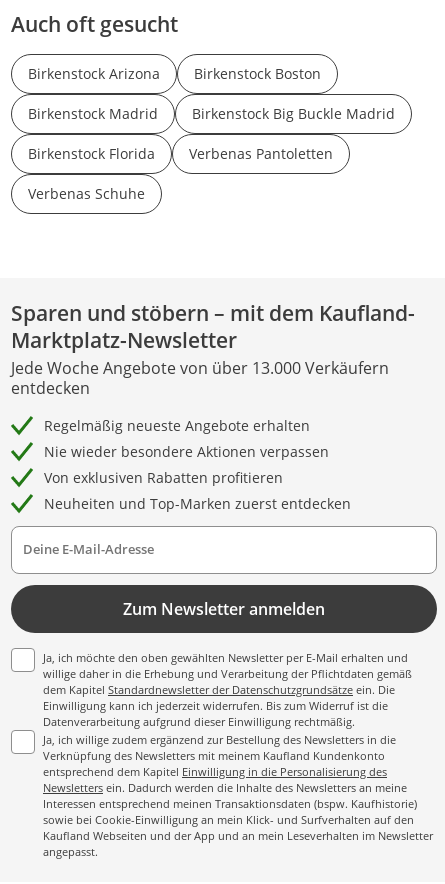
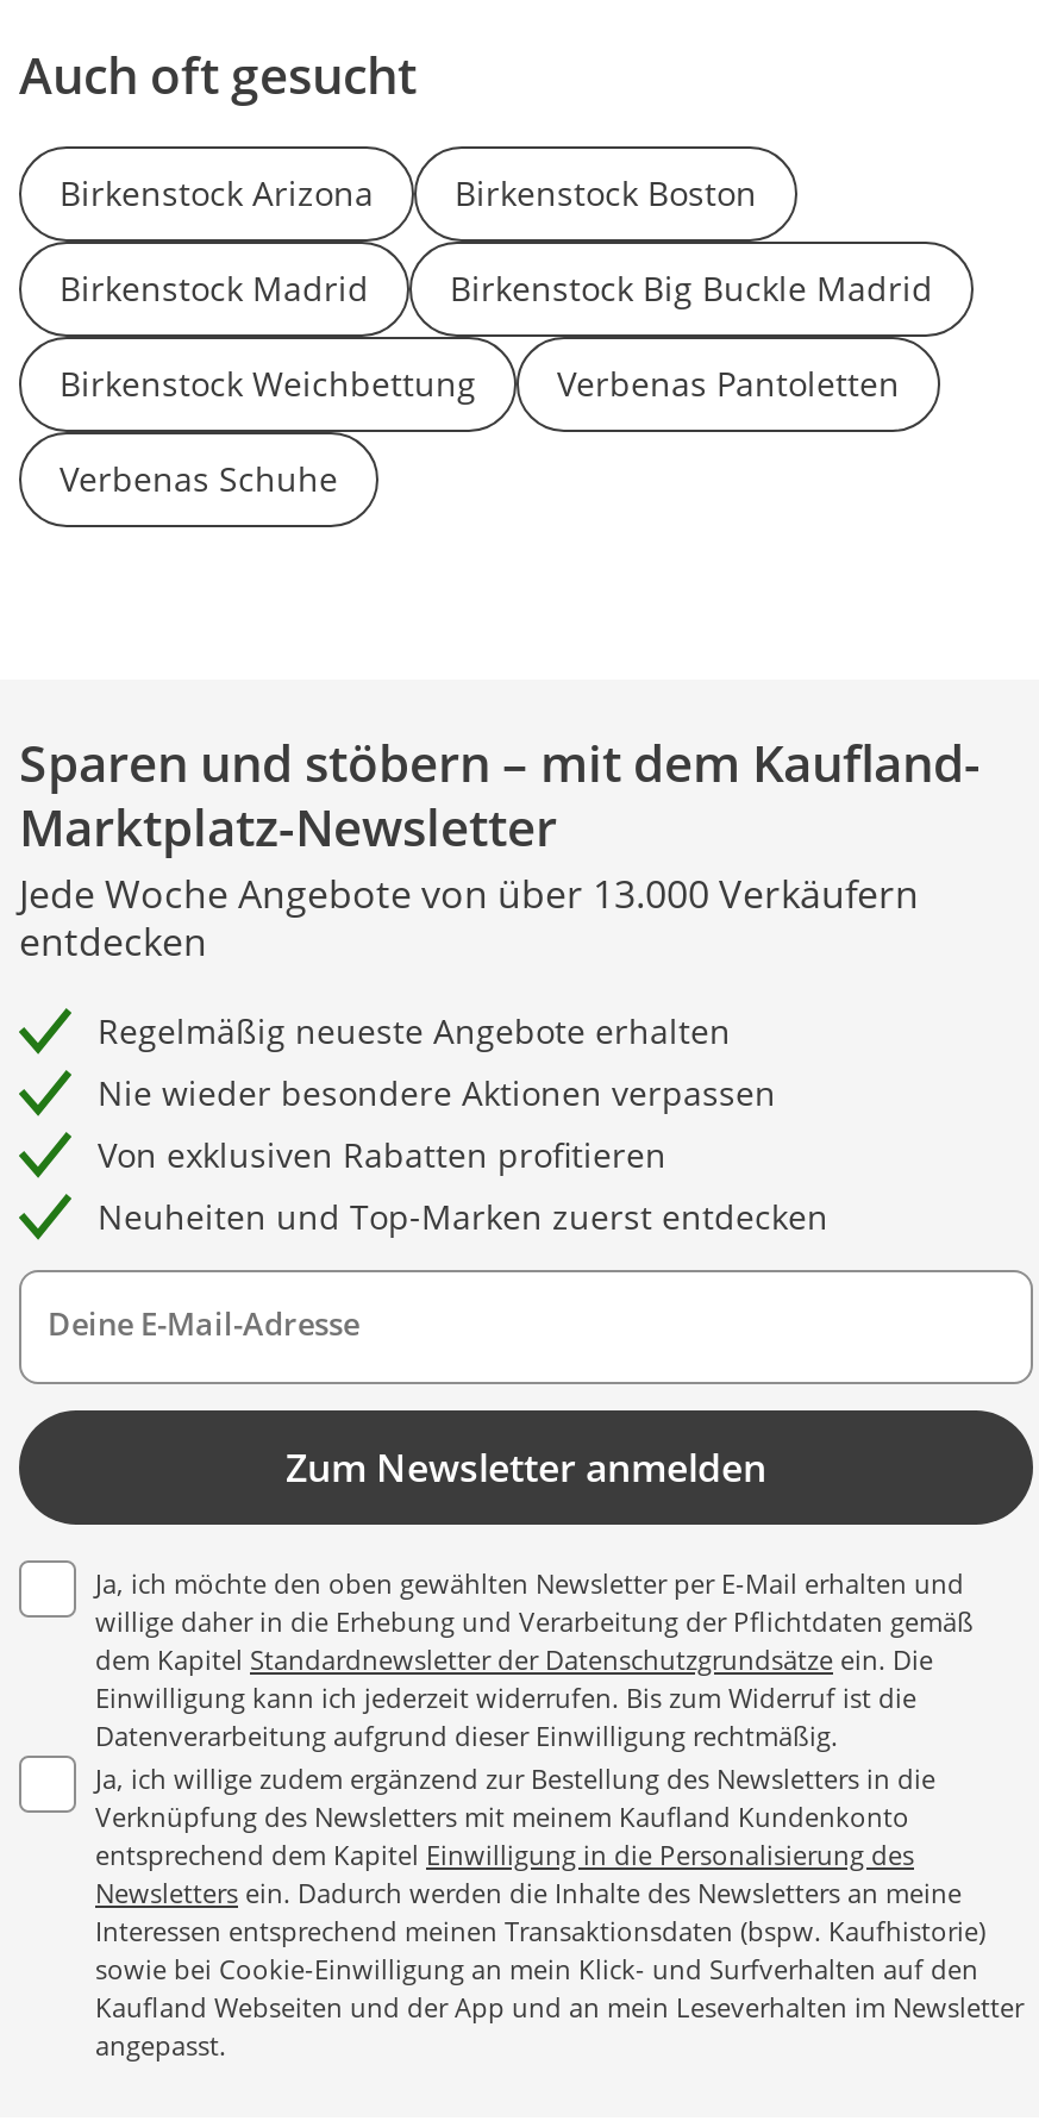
- Birkenstock Florida
+ Birkenstock Weichbettung
